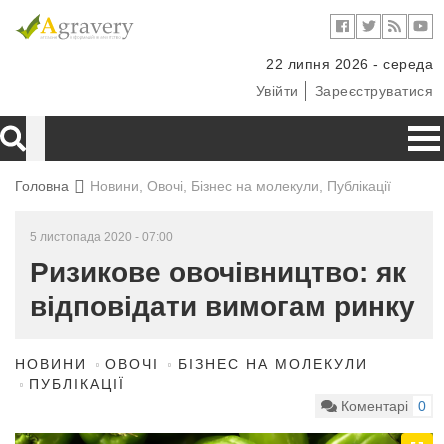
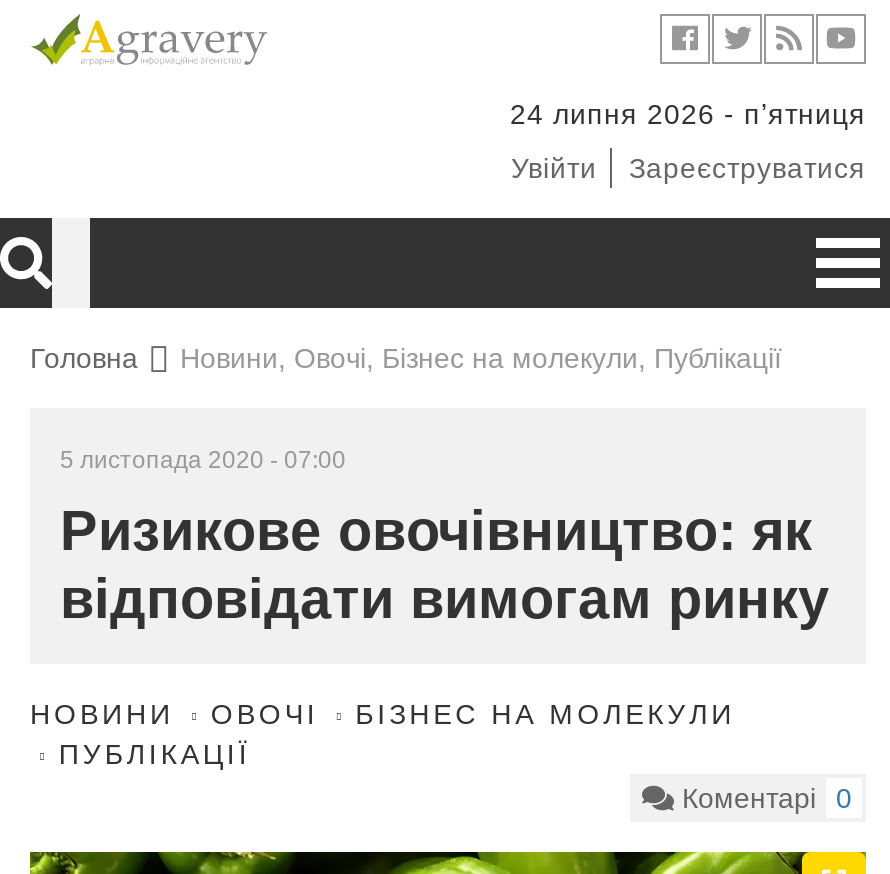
- 22 липня 2026 - середа
+ 24 липня 2026 - пʼятниця
